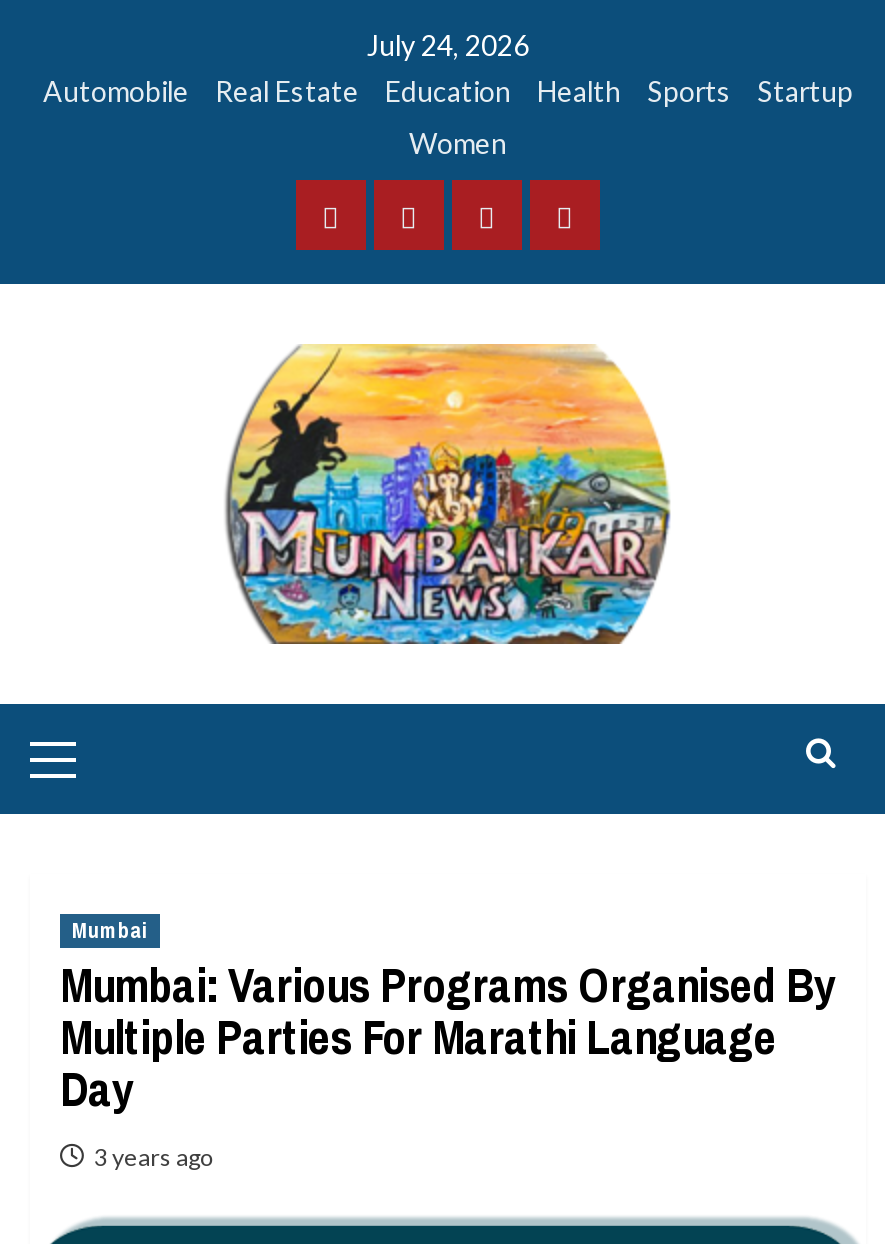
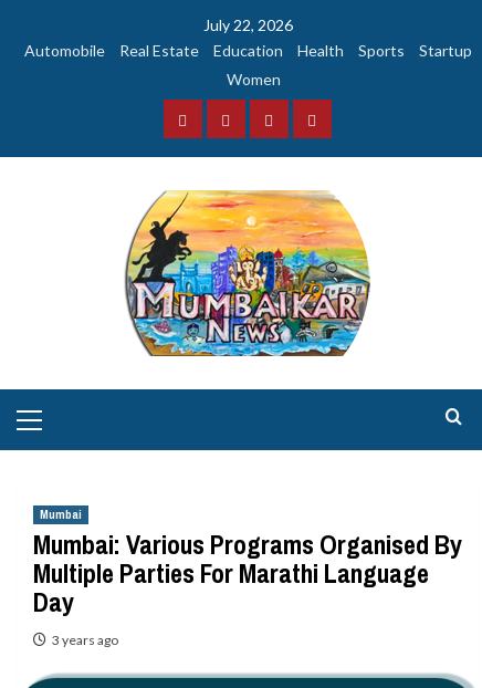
- July 24, 2026
+ July 22, 2026
